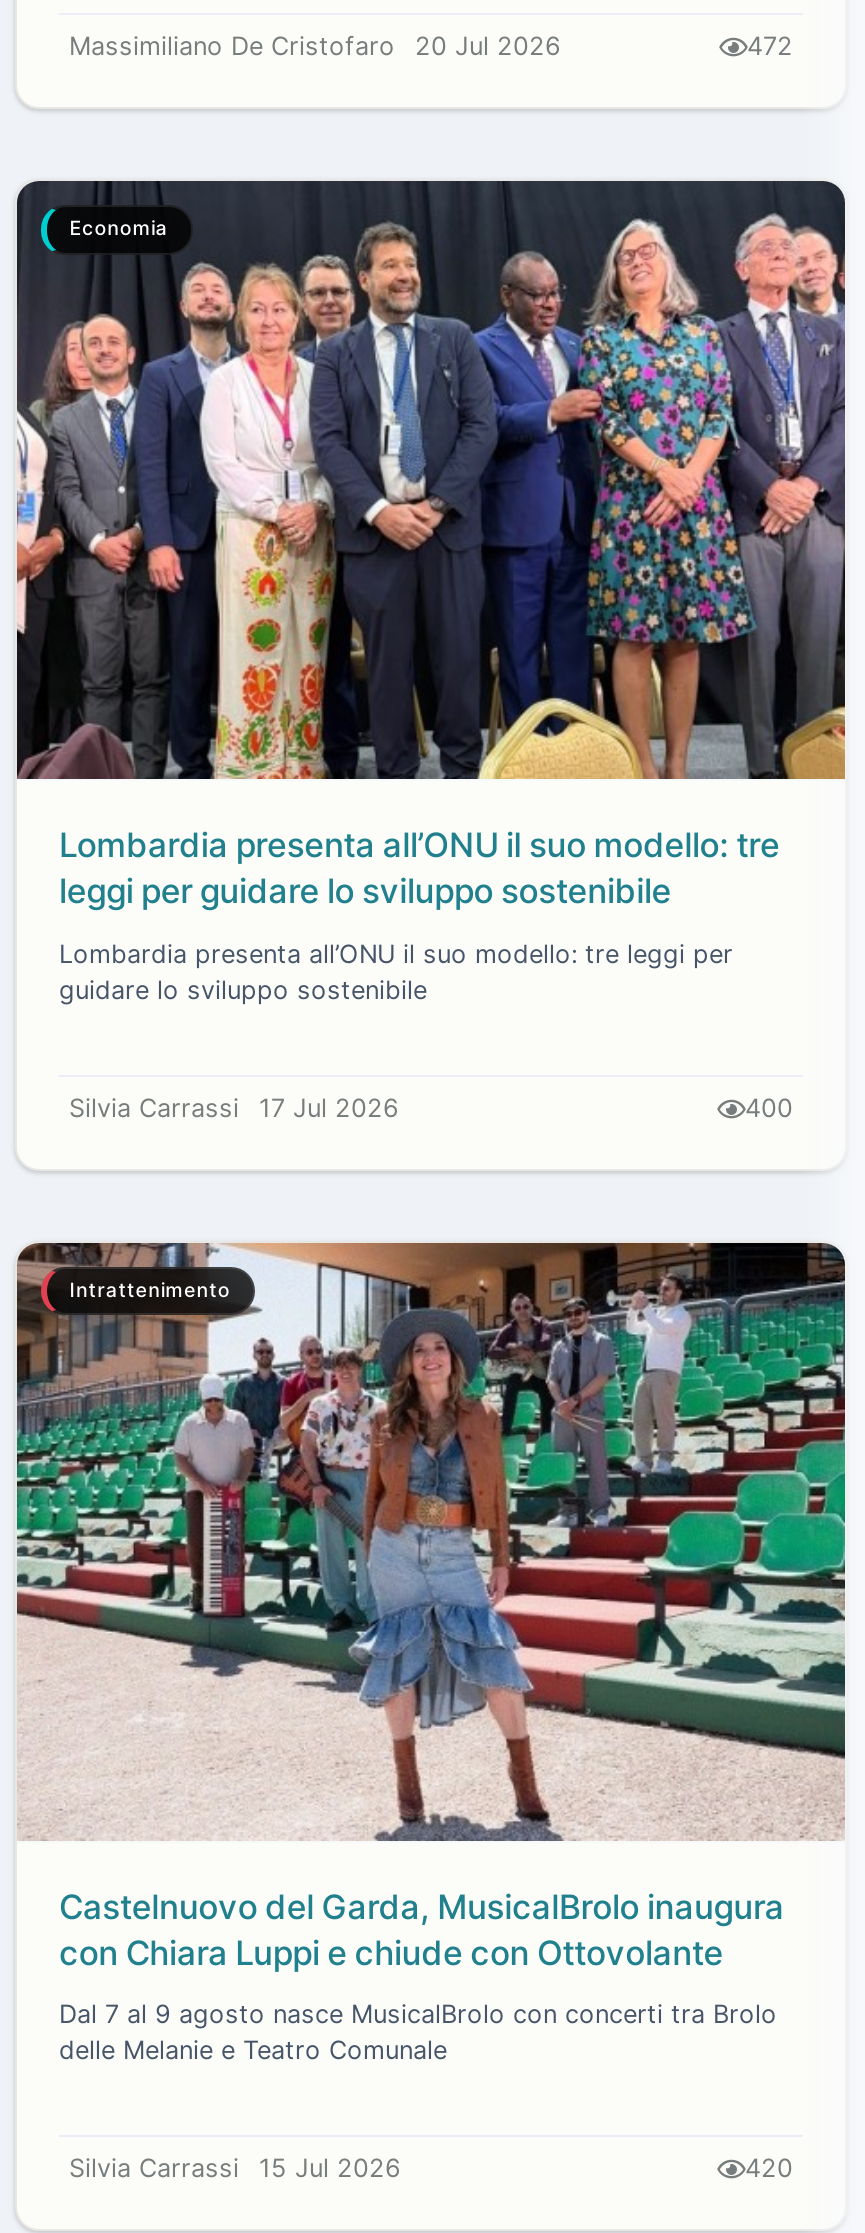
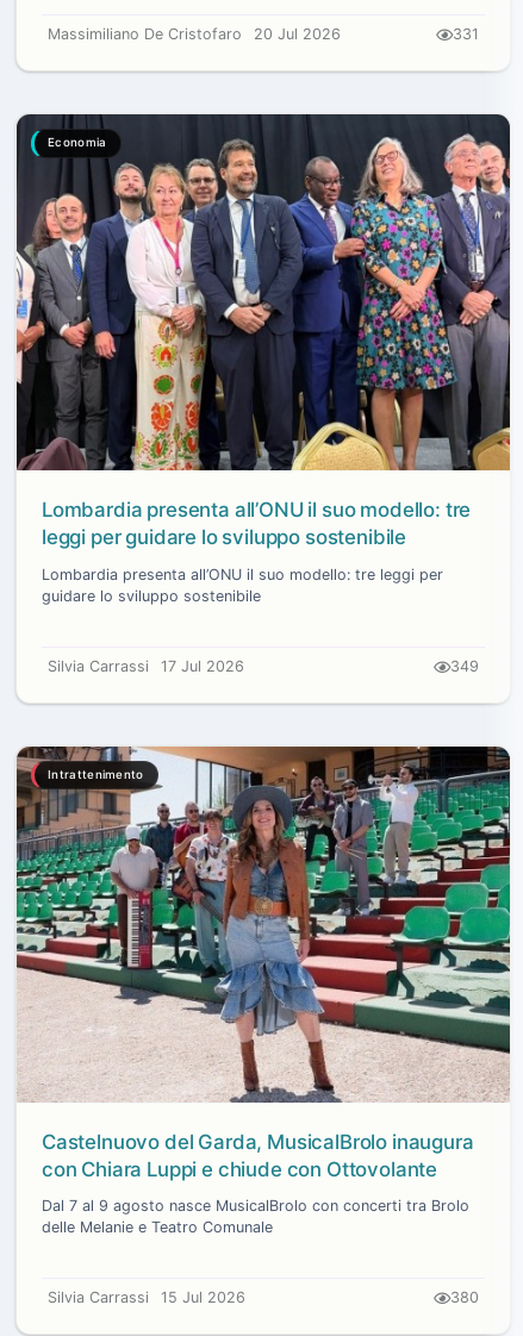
- 472
+ 331

- 400
+ 349

- 420
+ 380
